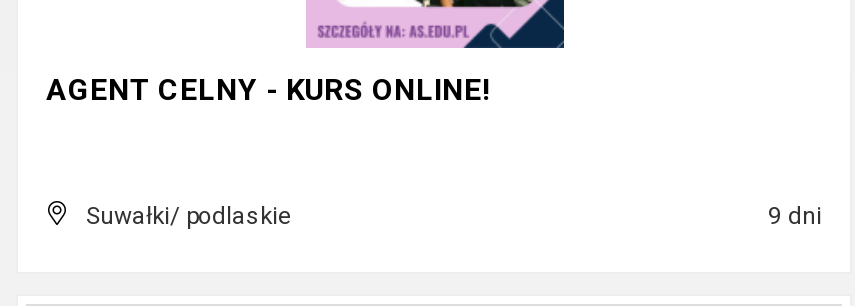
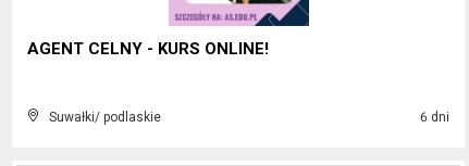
- 9 dni
+ 6 dni
